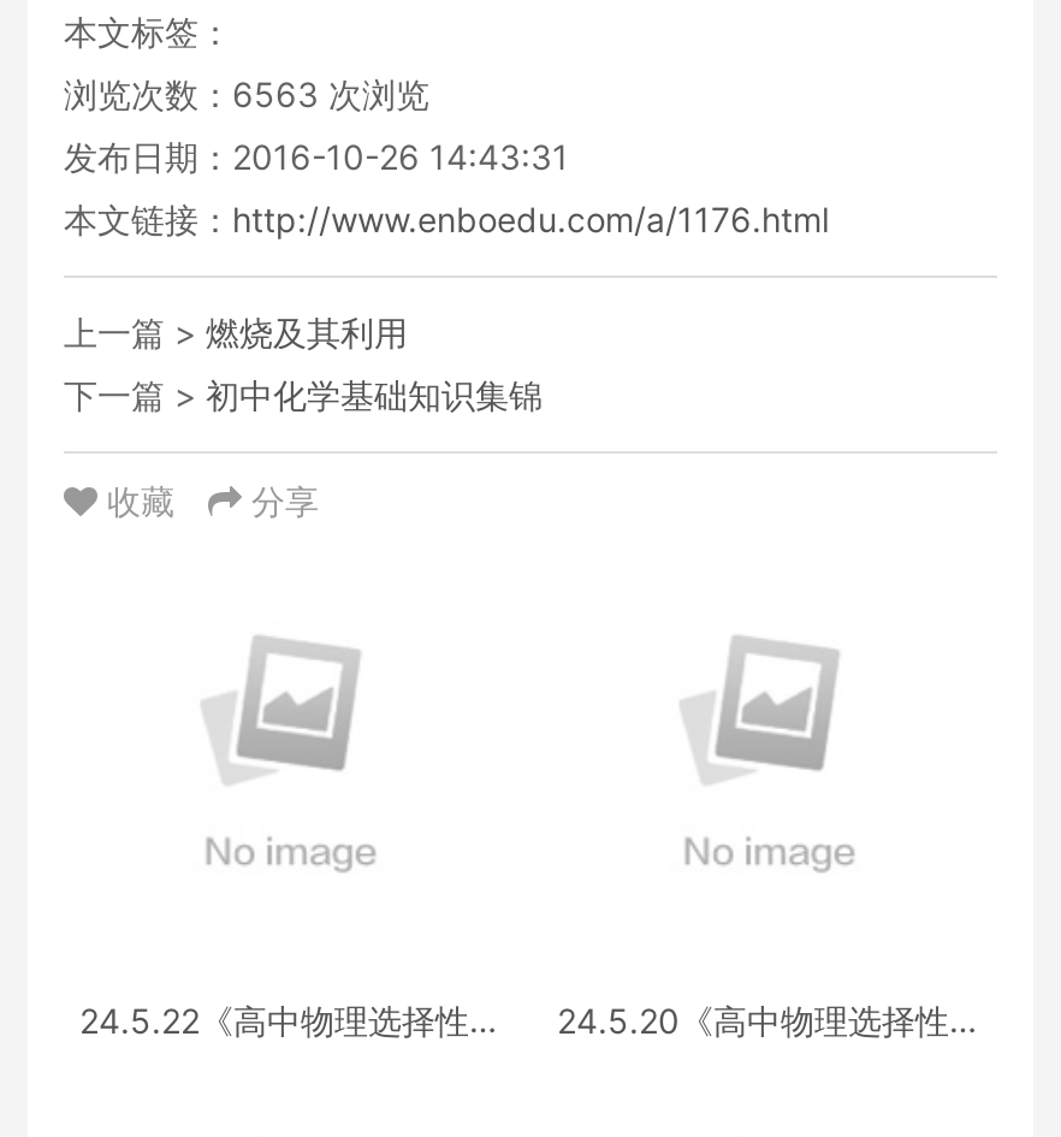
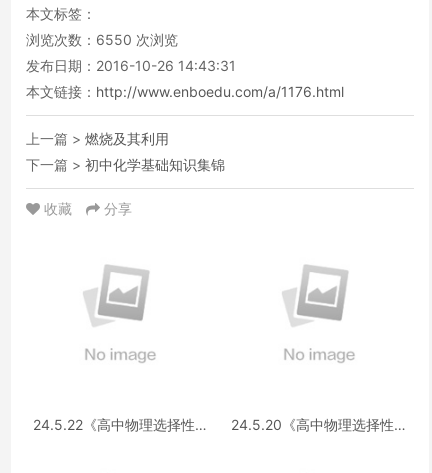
- 浏览次数：6563次浏览
+ 浏览次数：6550次浏览
